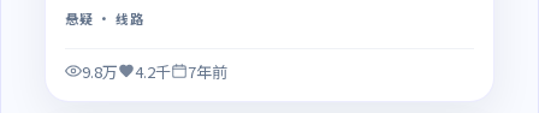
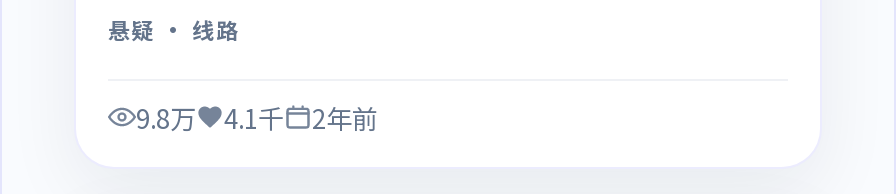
- 4.2千
+ 4.1千

- 7年前
+ 2年前
